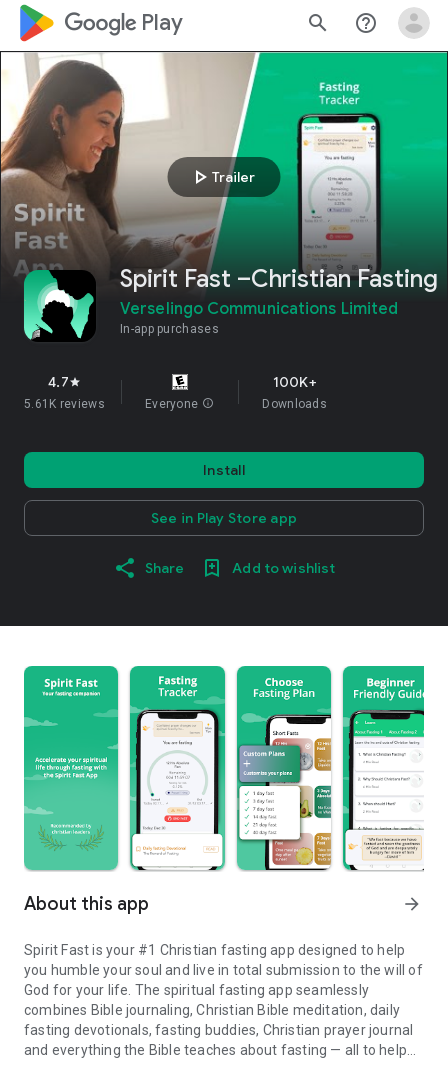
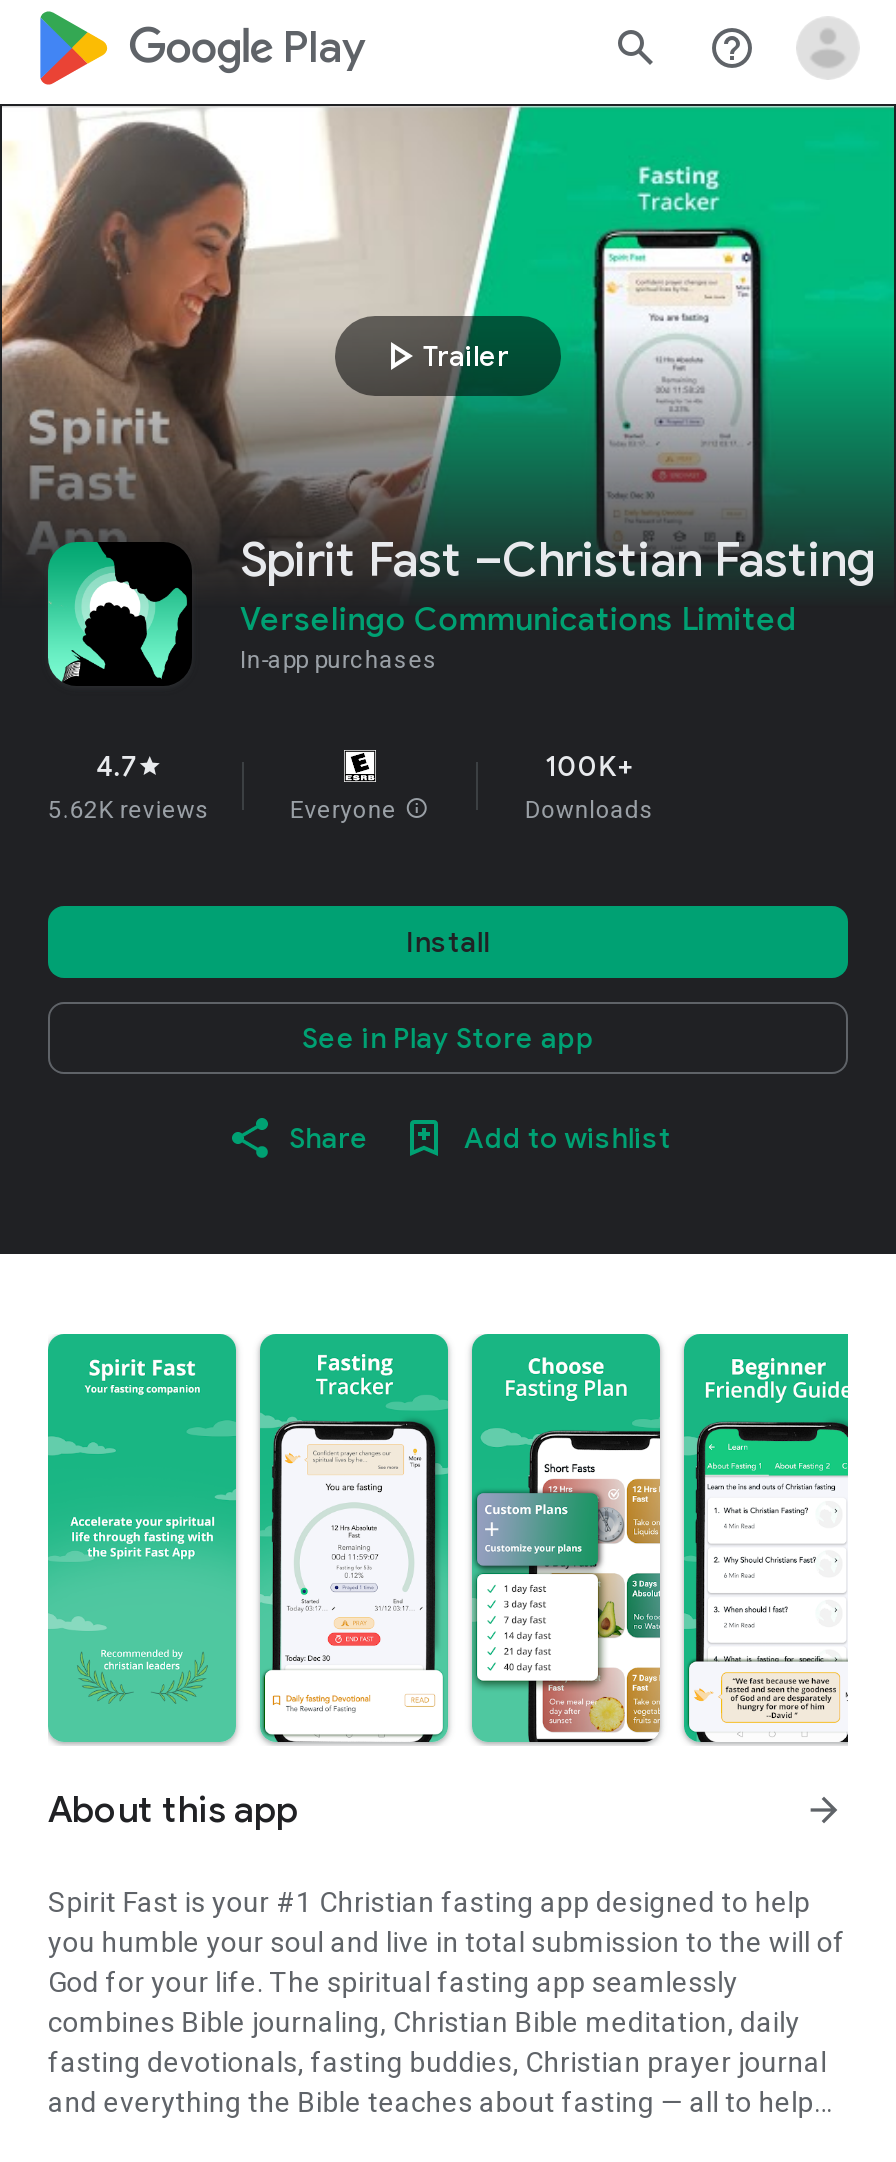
- 5.61K reviews
+ 5.62K reviews
